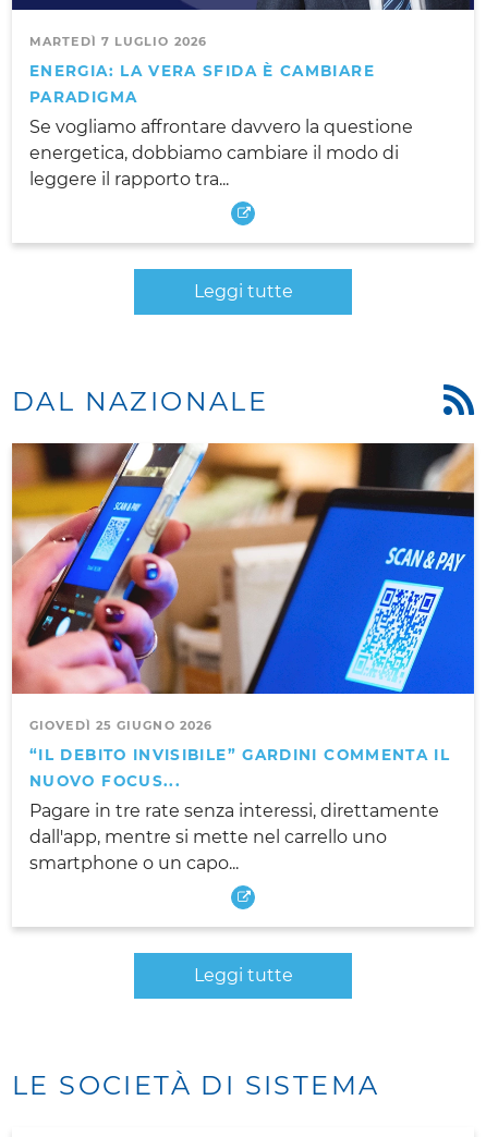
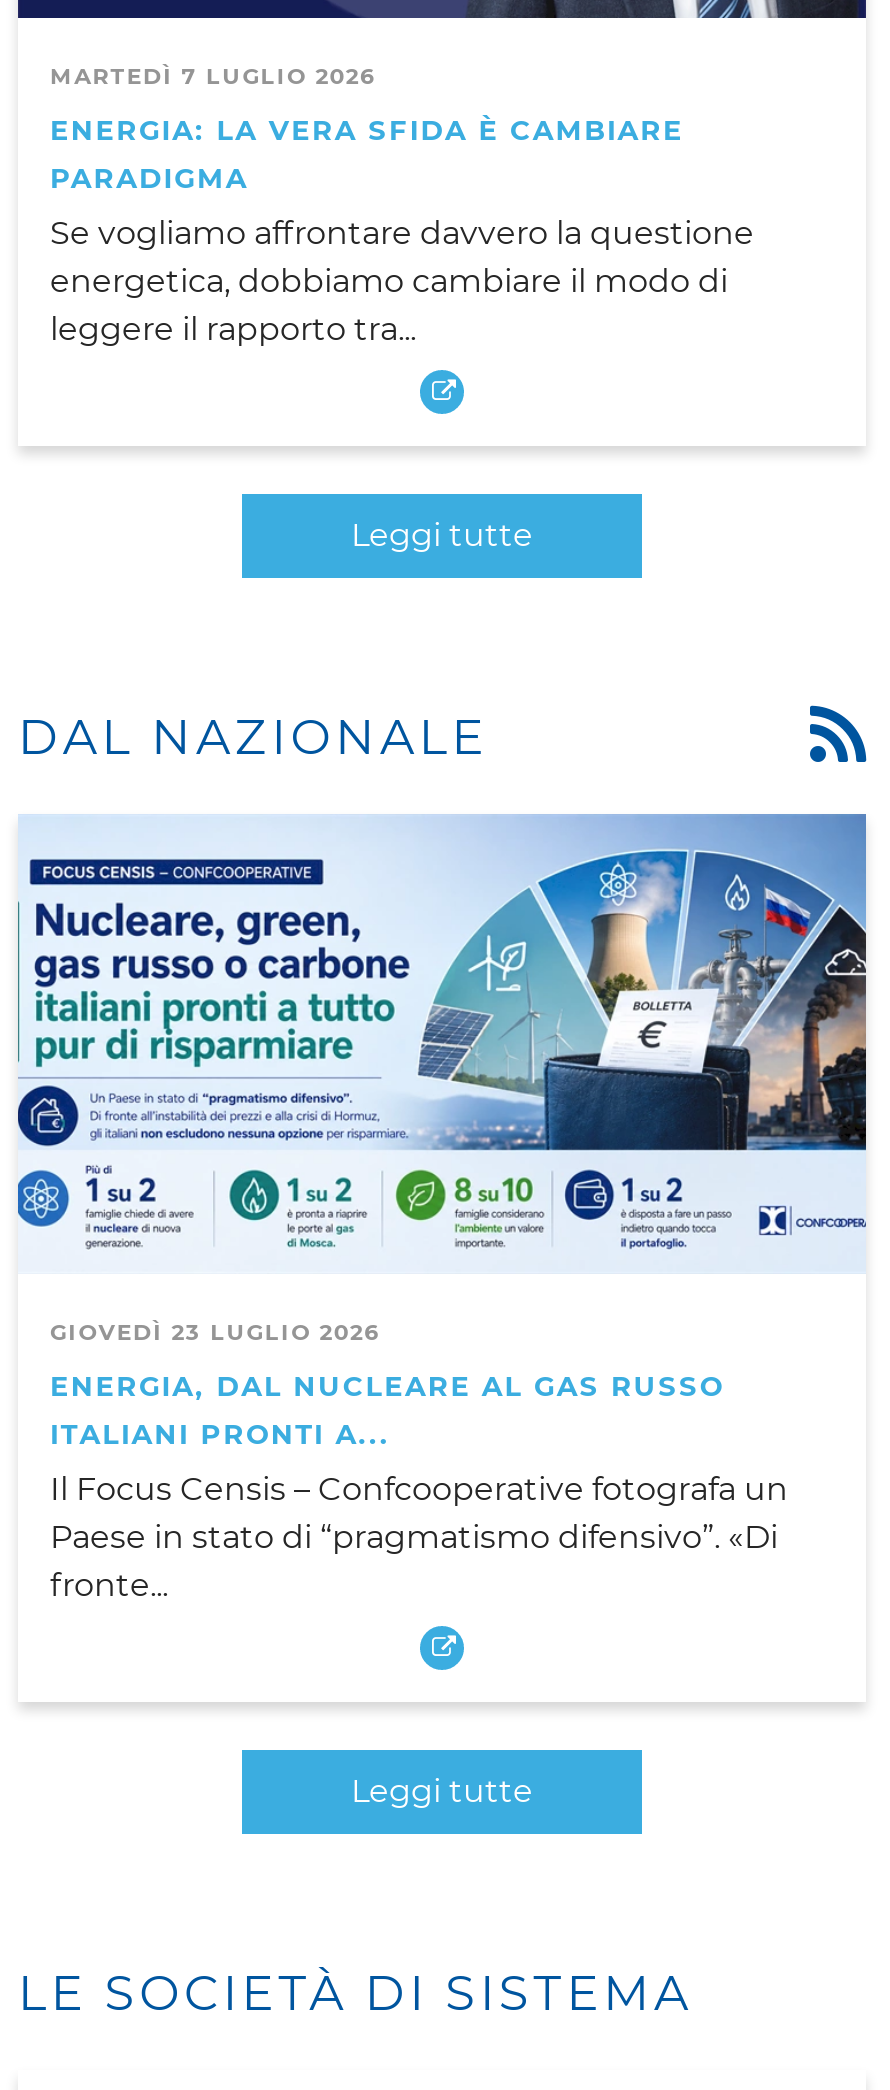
- [image]
- GIOVEDÌ 25 GIUGNO 2026
+ [image]
+ GIOVEDÌ 23 LUGLIO 2026

- “IL DEBITO INVISIBILE” GARDINI COMMENTA IL
+ ENERGIA, DAL NUCLEARE AL GAS RUSSO

- NUOVO FOCUS...
+ ITALIANI PRONTI A...

- Pagare in tre rate senza interessi, direttamente
- dall'app, mentre si mette nel carrello uno
- smartphone o un capo...
+ Il Focus Censis – Confcooperative fotografa un
+ Paese in stato di “pragmatismo difensivo”. «Di
+ fronte...
